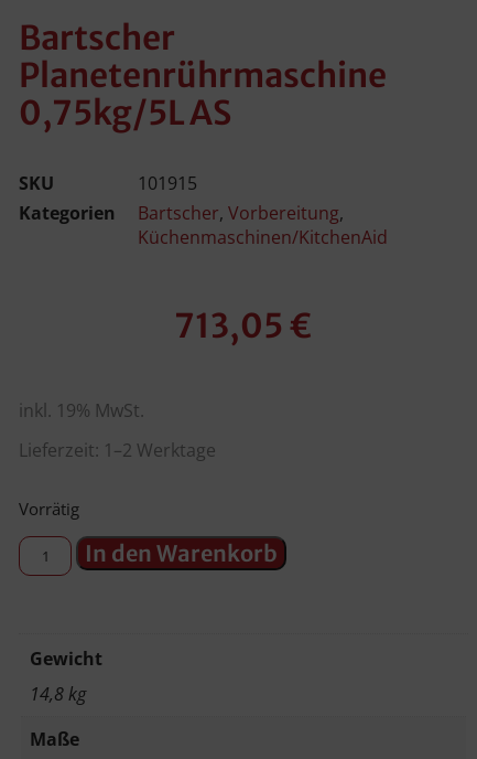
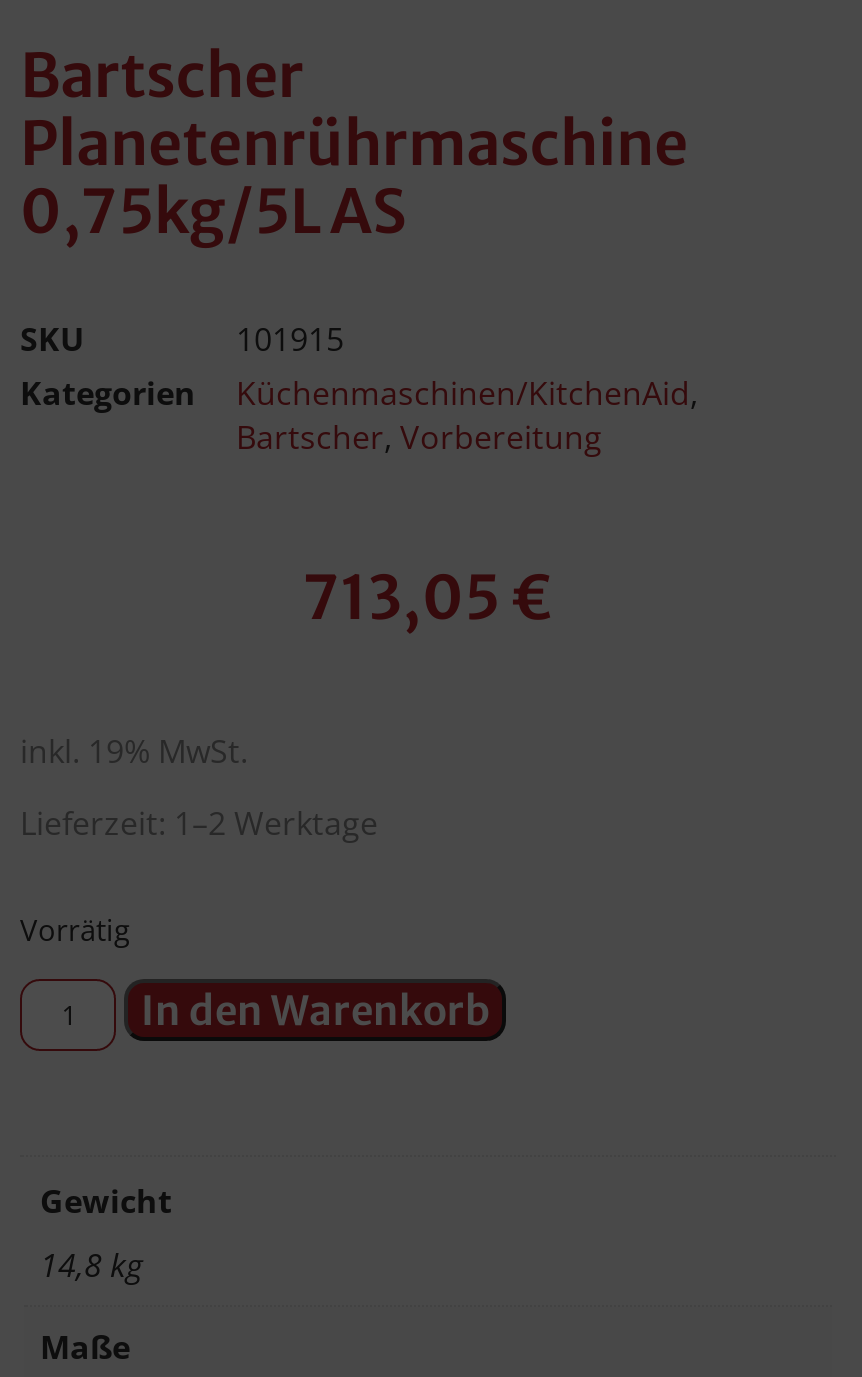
- Bartscher, Vorbereitung,
- Küchenmaschinen/KitchenAid
+ Küchenmaschinen/KitchenAid,
+ Bartscher, Vorbereitung
